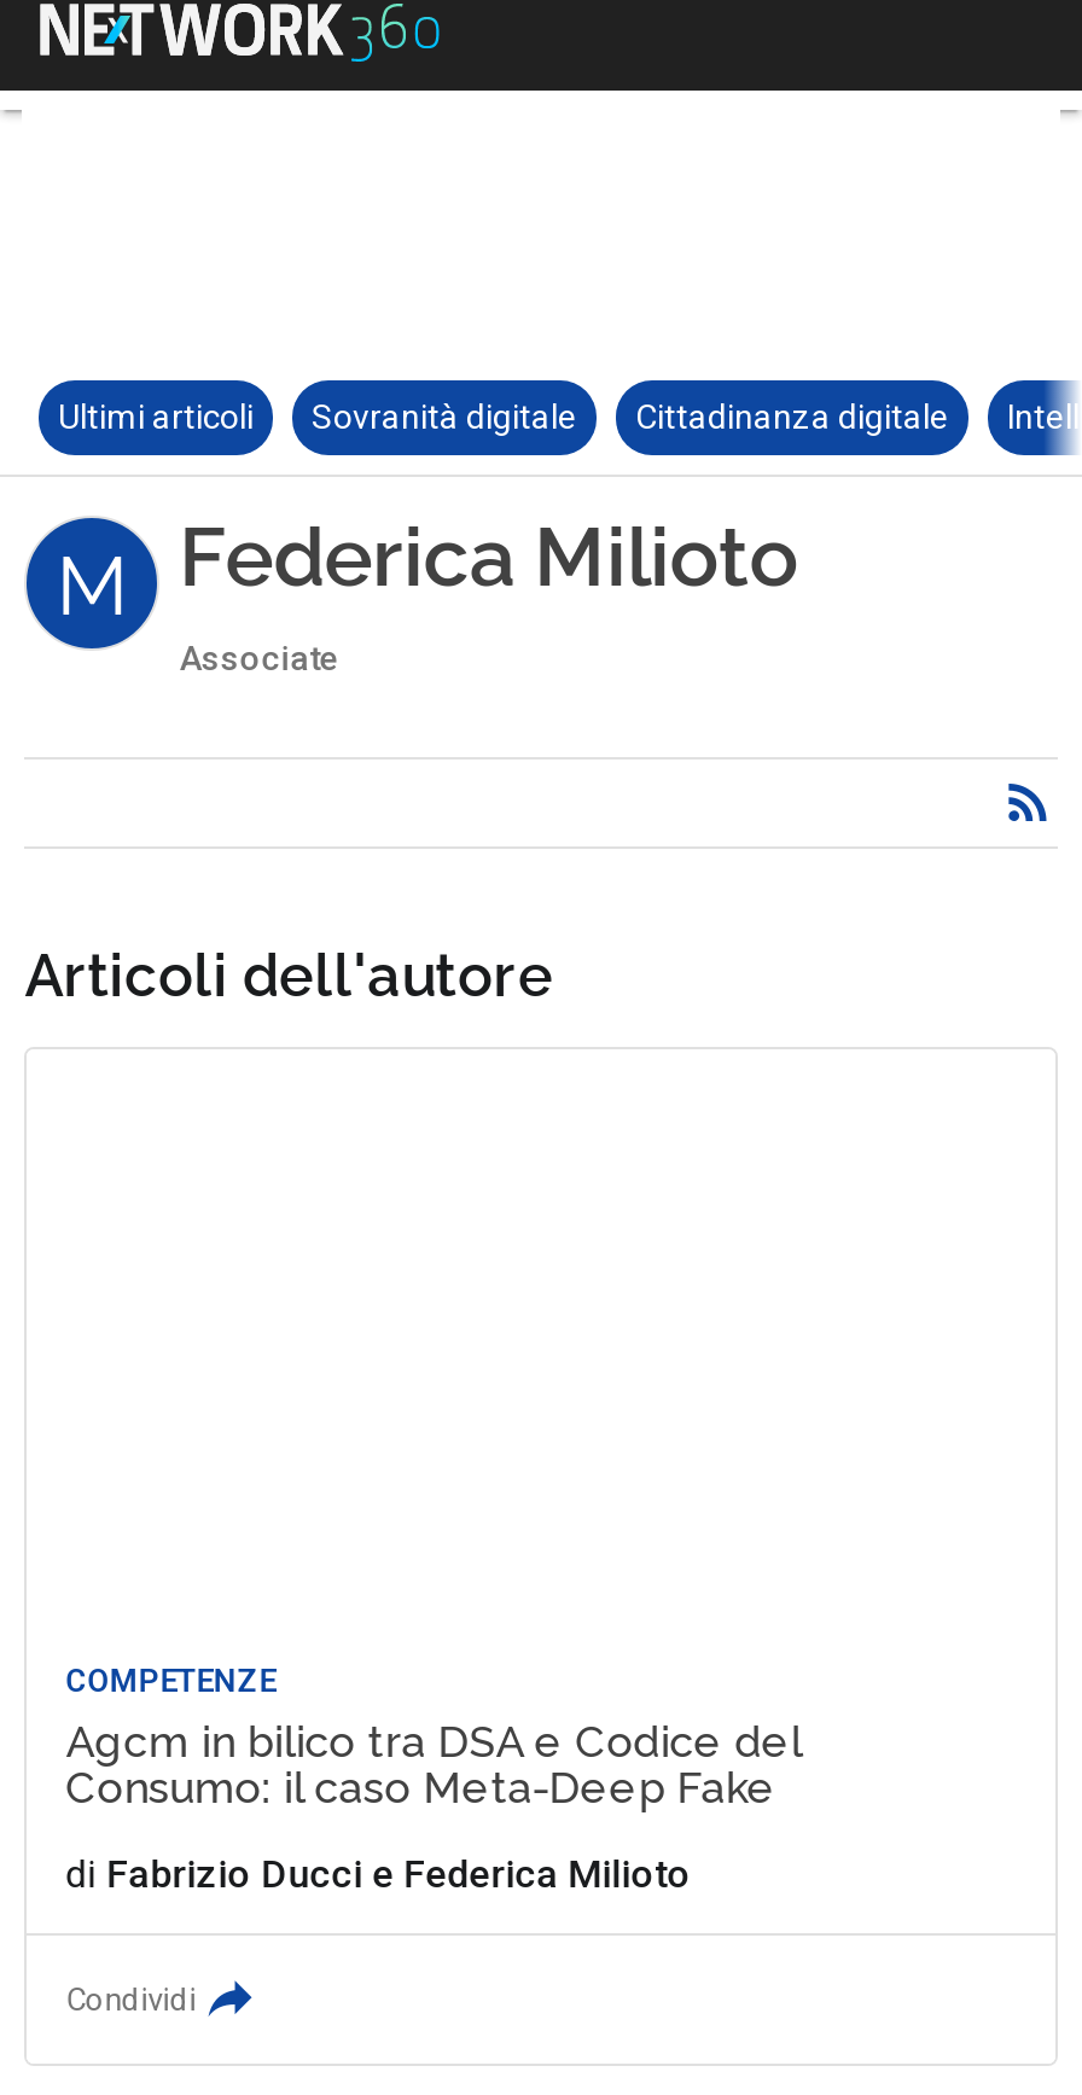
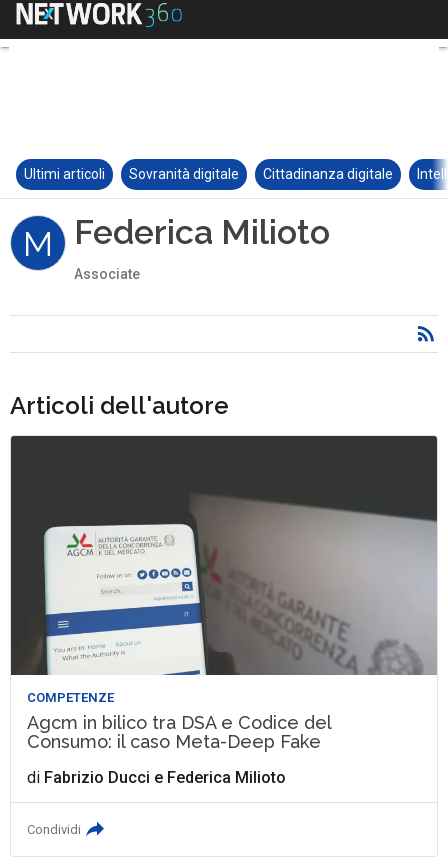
+ [image]
